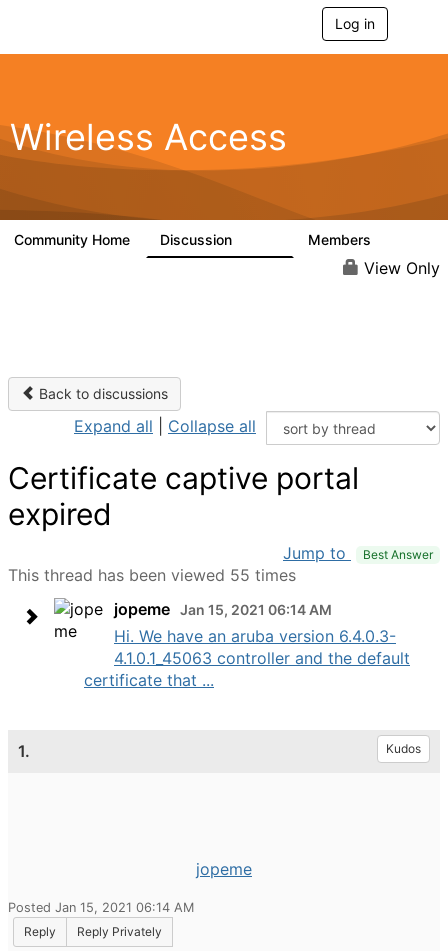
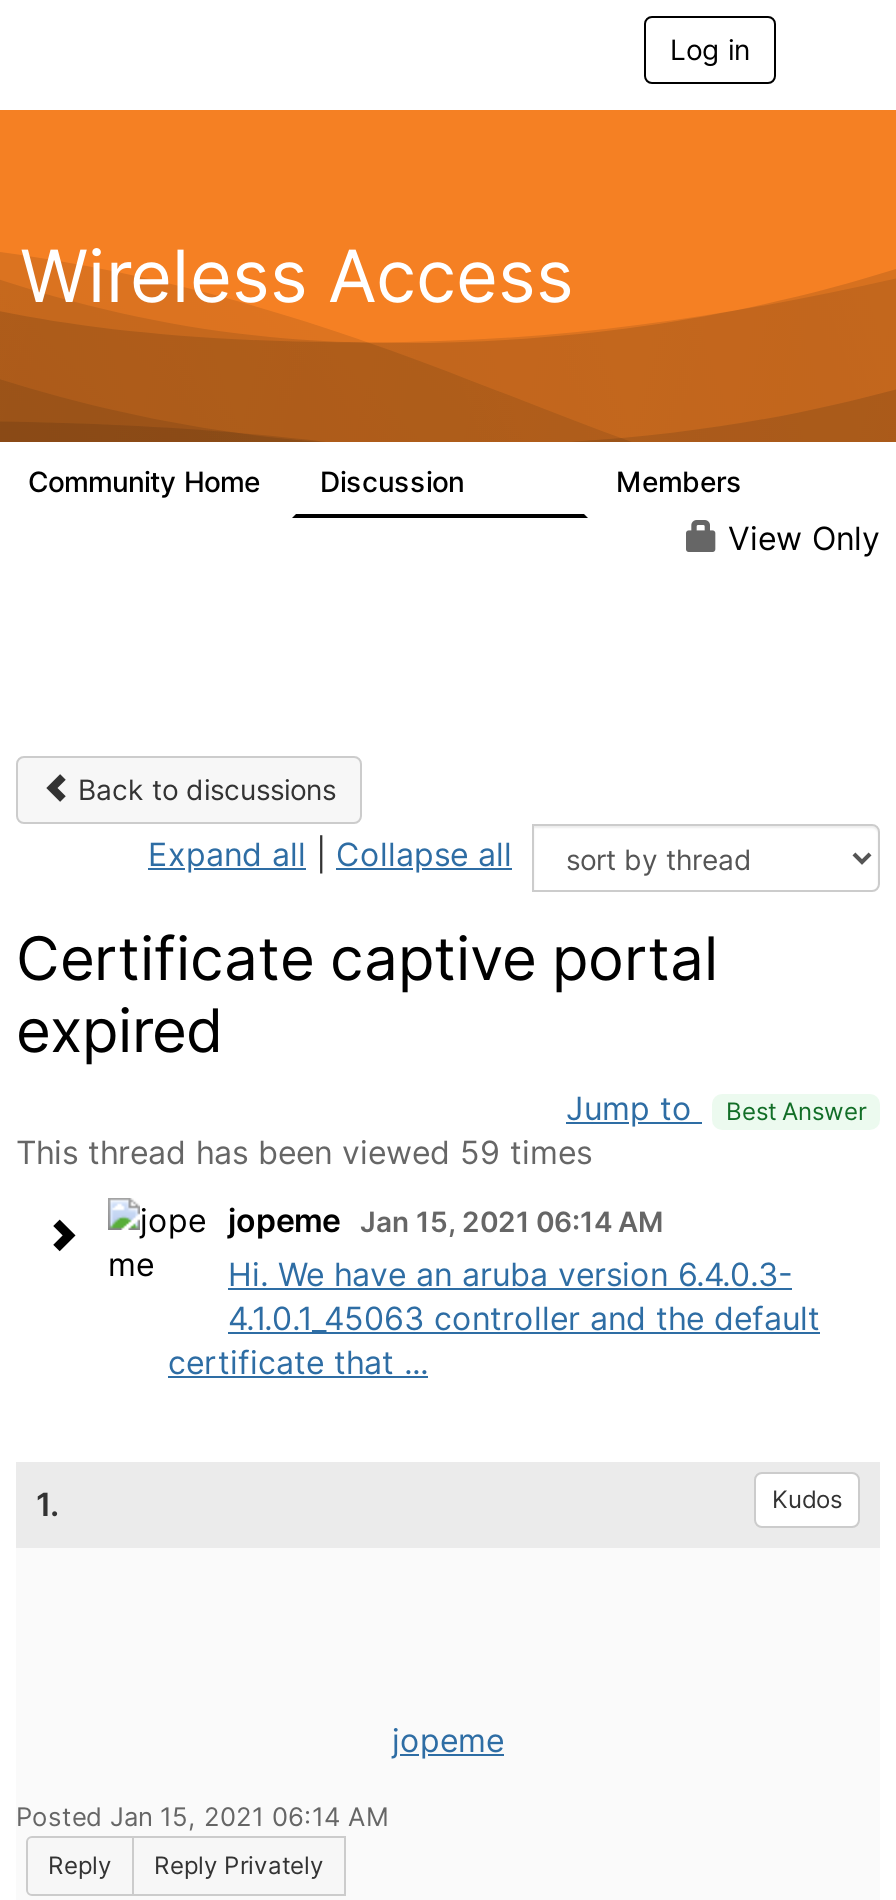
- This thread has been viewed 55 times
+ This thread has been viewed 59 times
